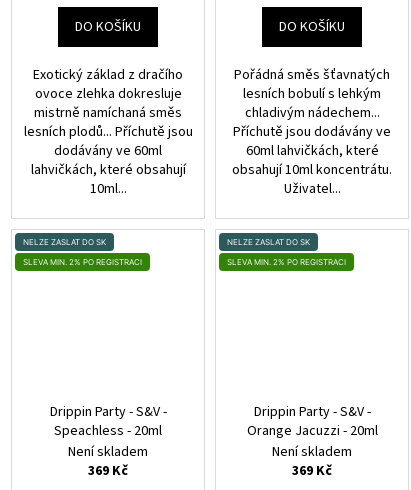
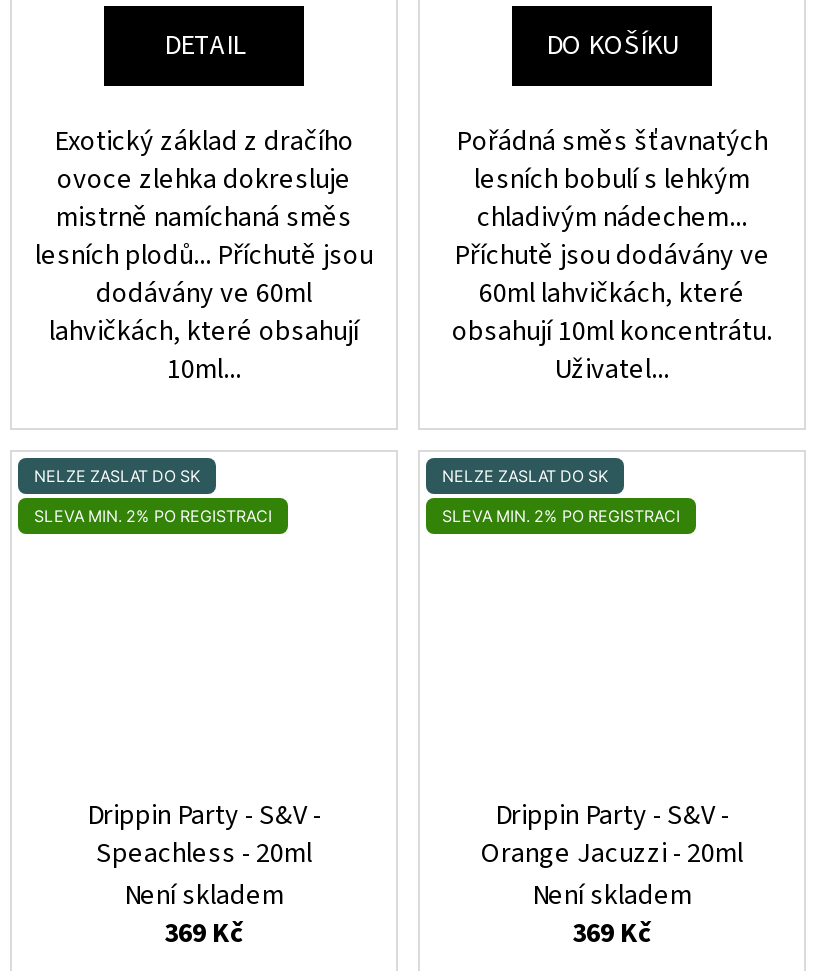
- DO KOŠÍKU
+ DETAIL
